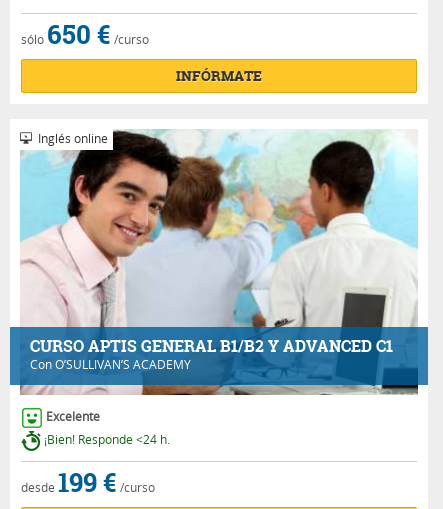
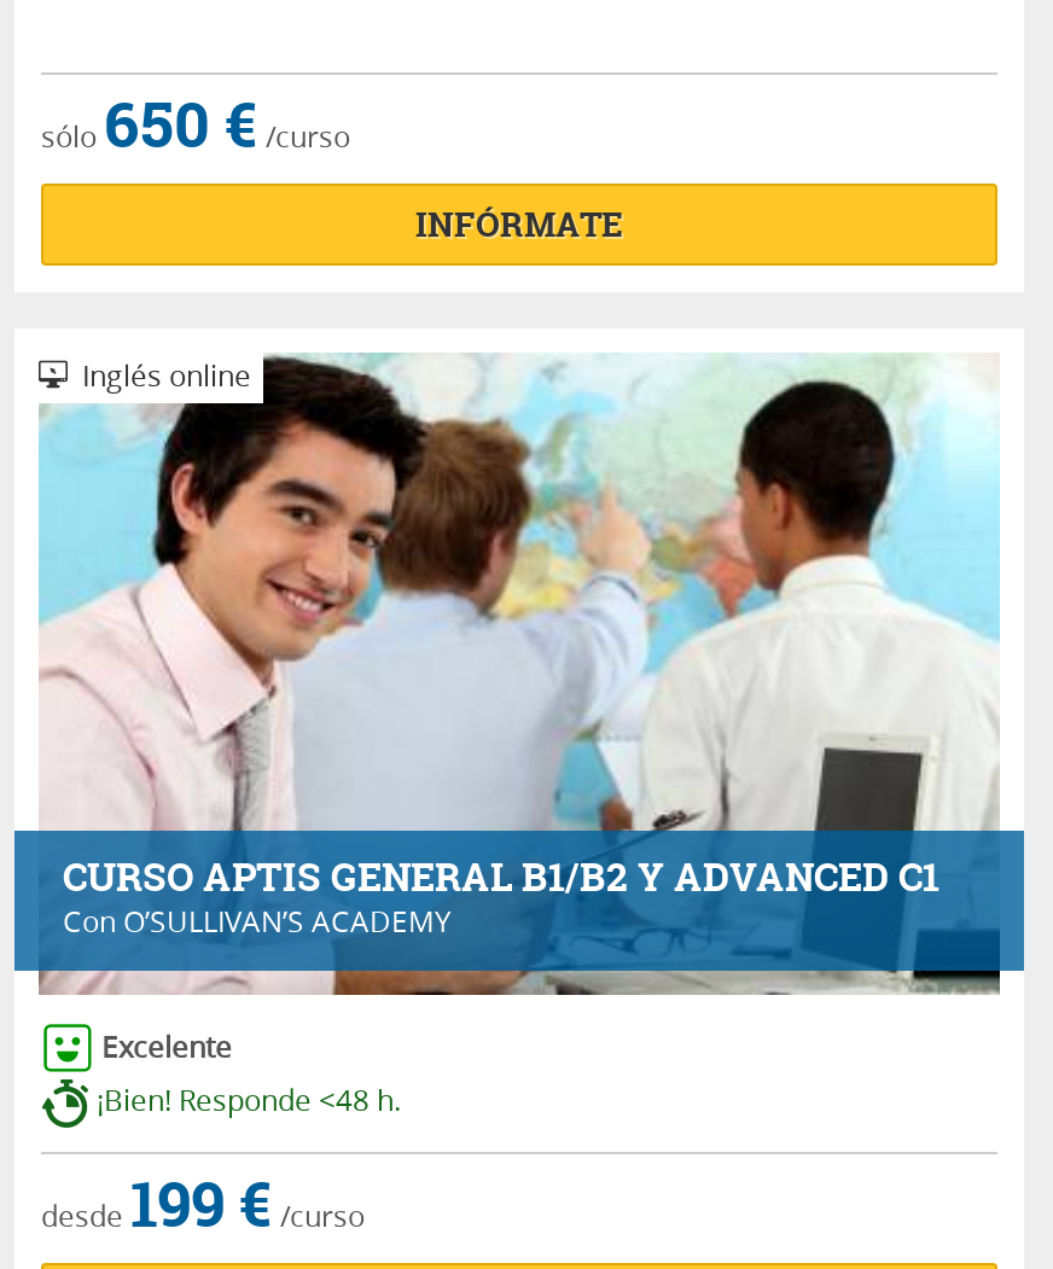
- ¡Bien! Responde <24 h.
+ ¡Bien! Responde <48 h.
